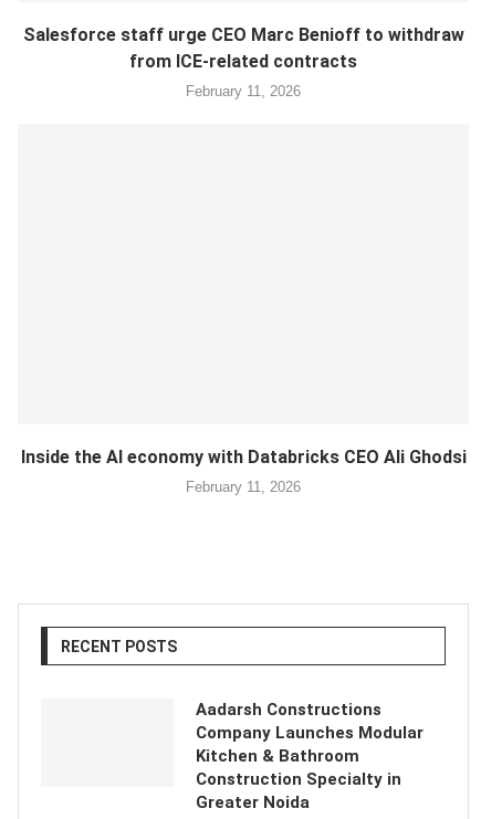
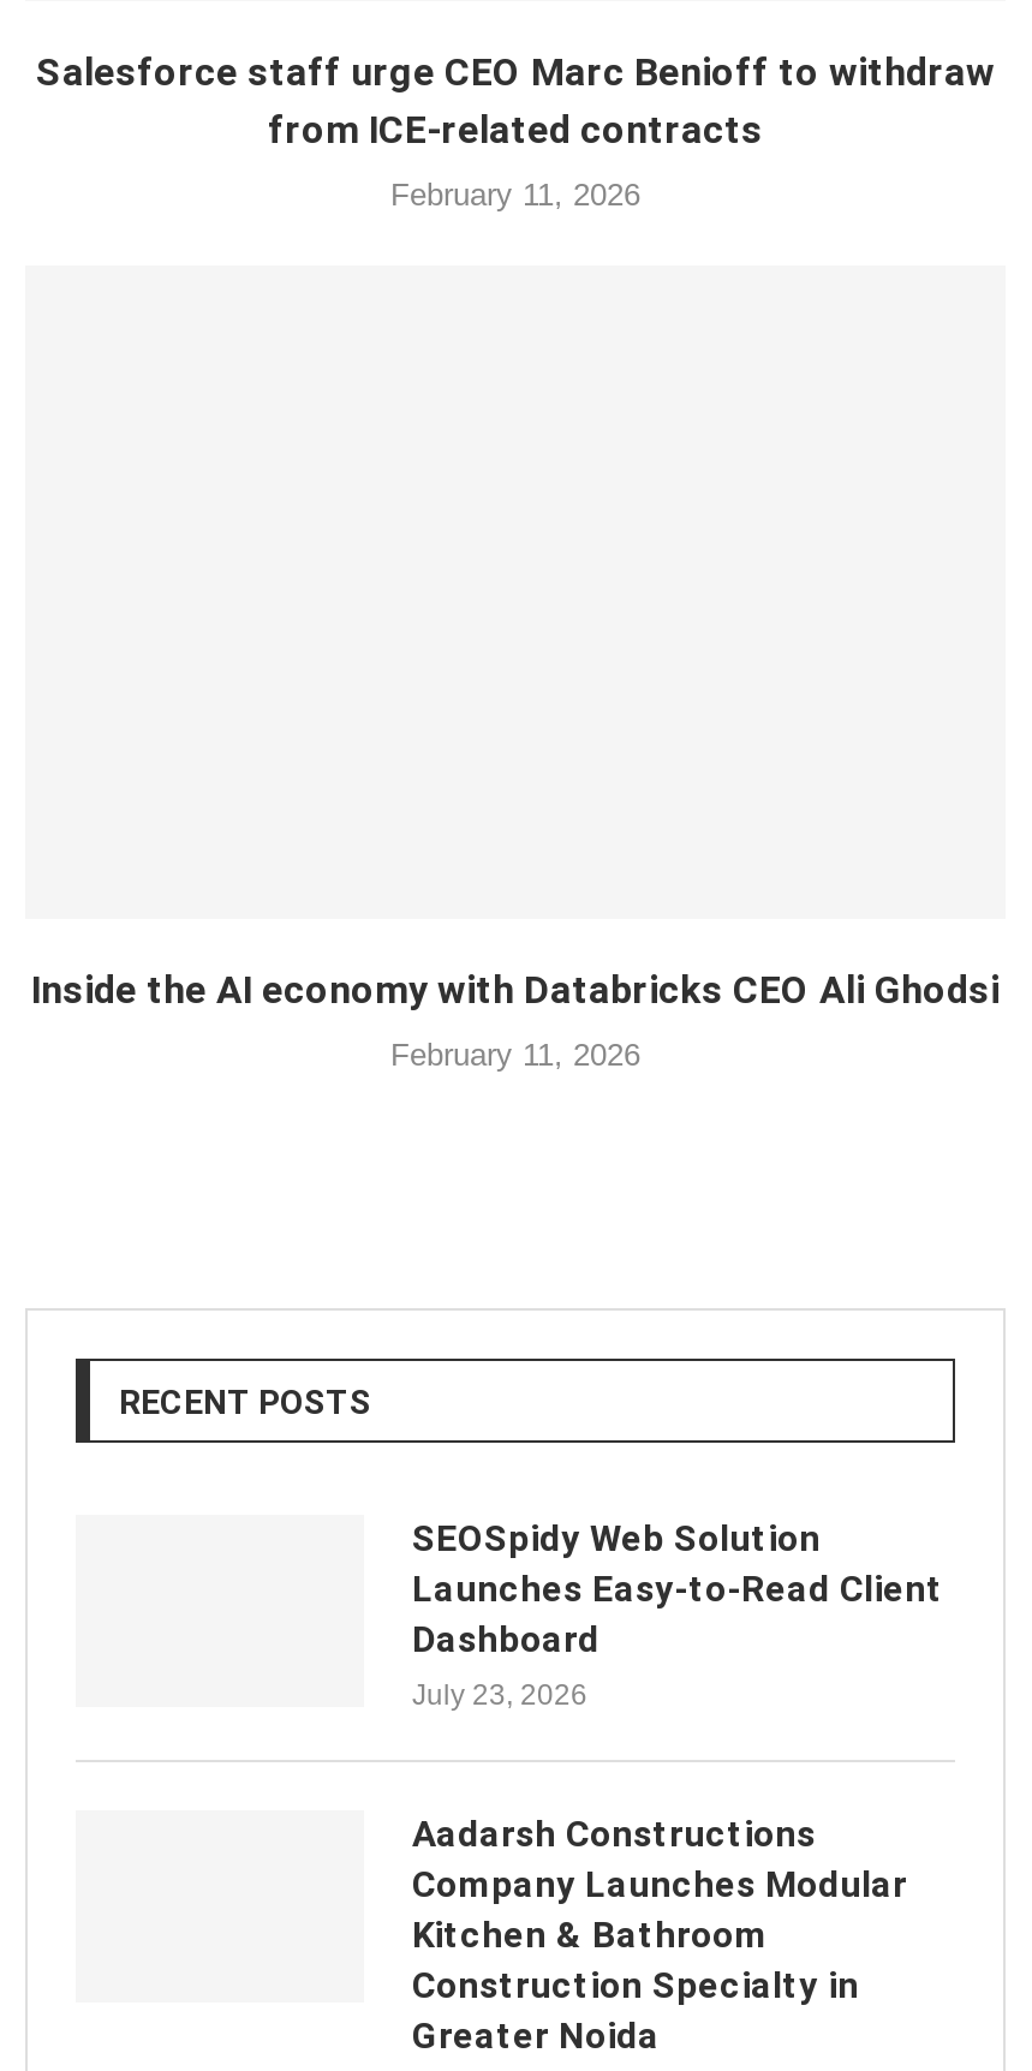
+ SEOSpidy Web Solution
+ Launches Easy-to-Read Client
+ Dashboard
+ July 23, 2026
